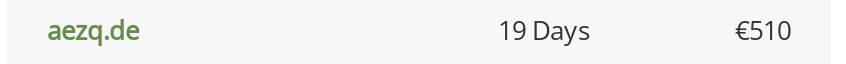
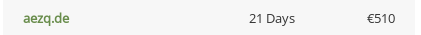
- 19 Days
+ 21 Days
